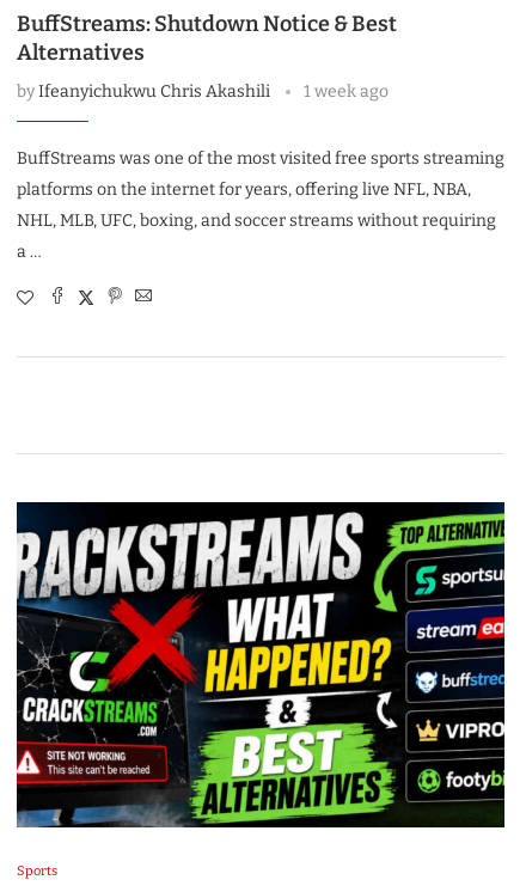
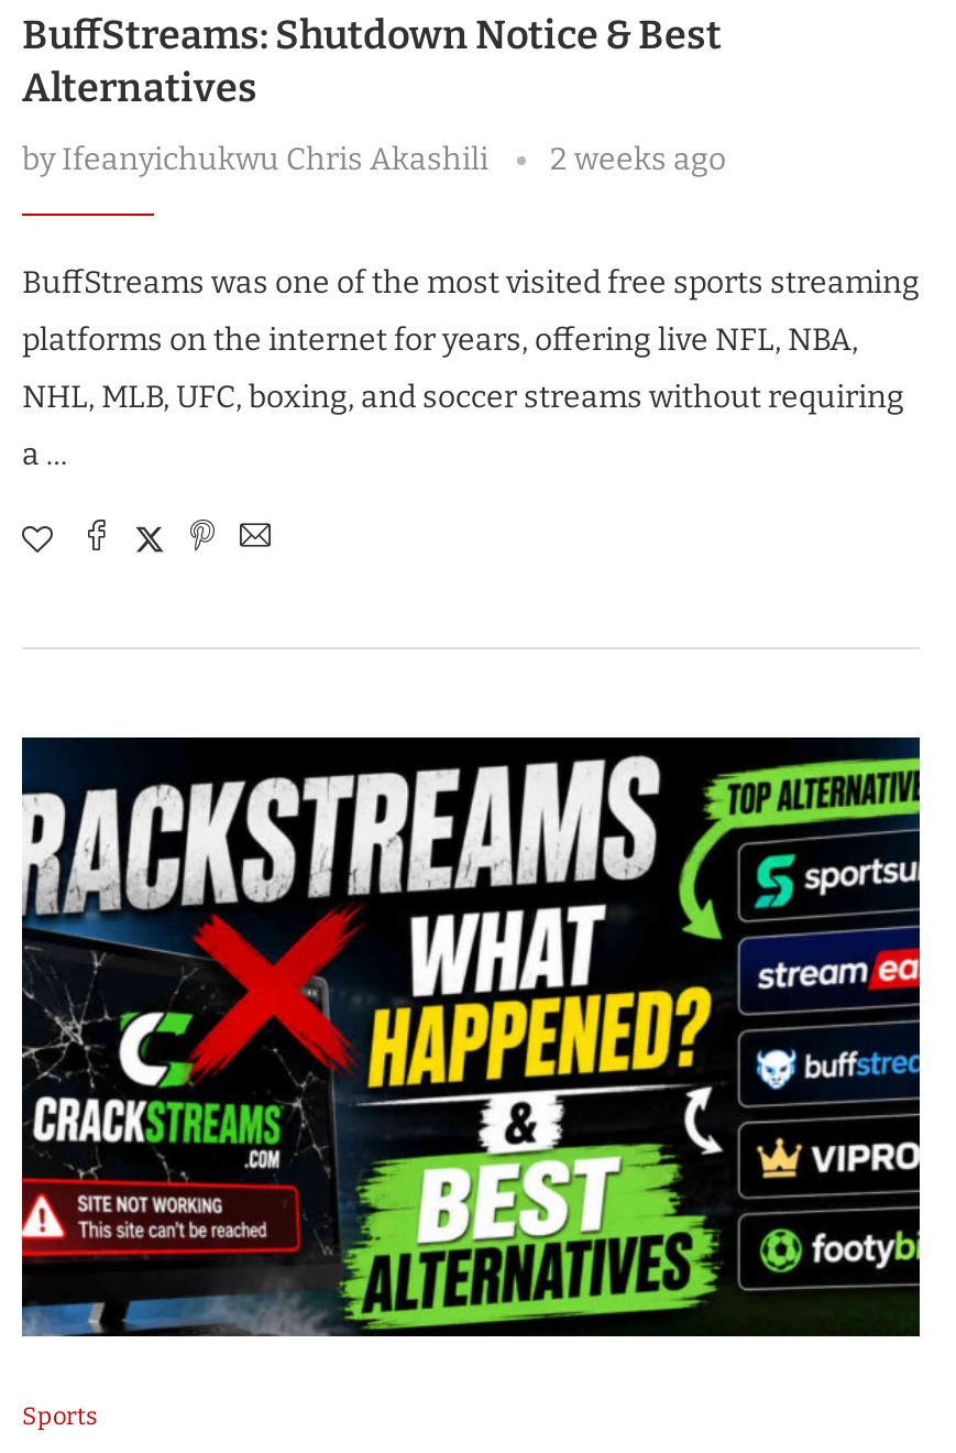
- by Ifeanyichukwu Chris Akashili 1 week ago
+ by Ifeanyichukwu Chris Akashili 2 weeks ago
